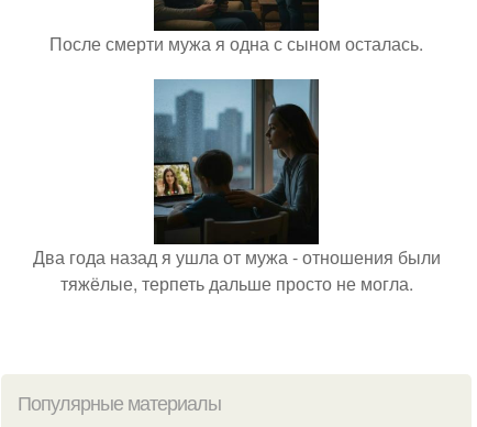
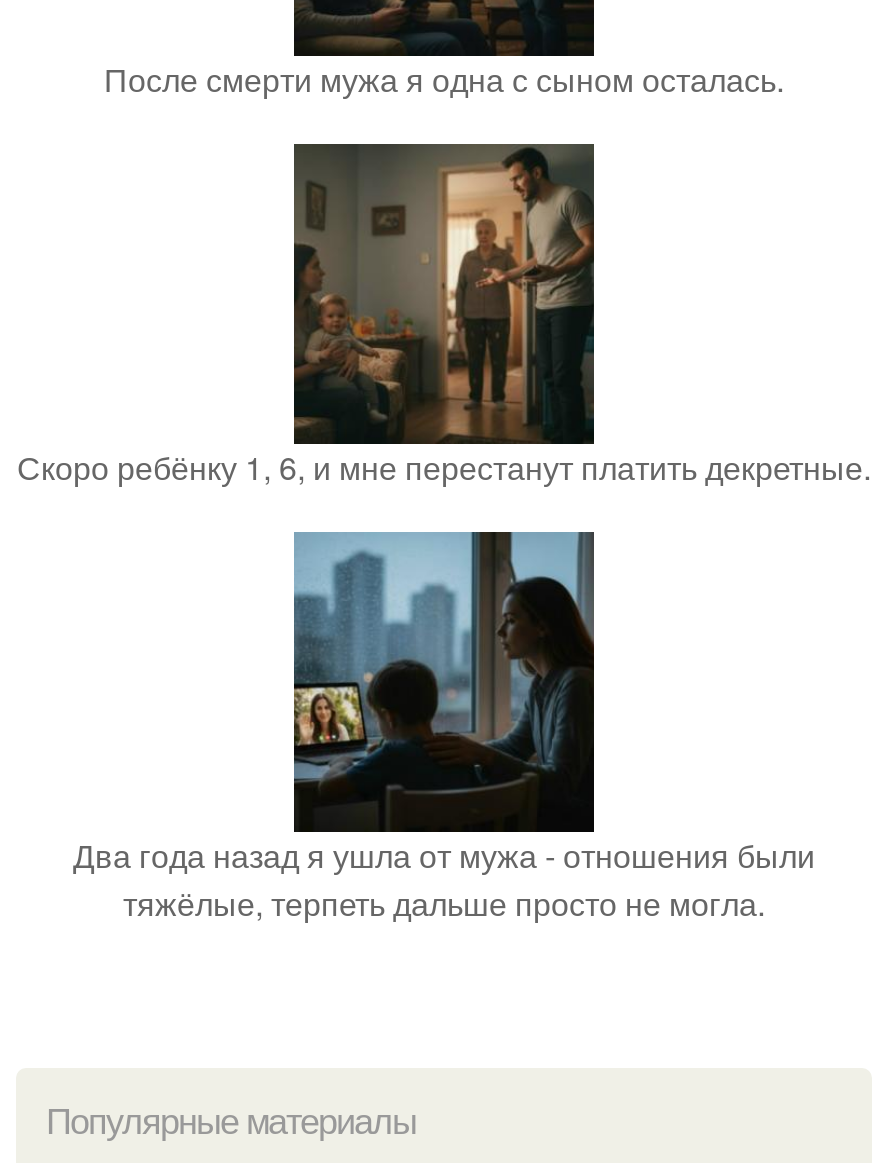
+ [image]
+ Скоро ребёнку 1, 6, и мне перестанут платить декретные.
